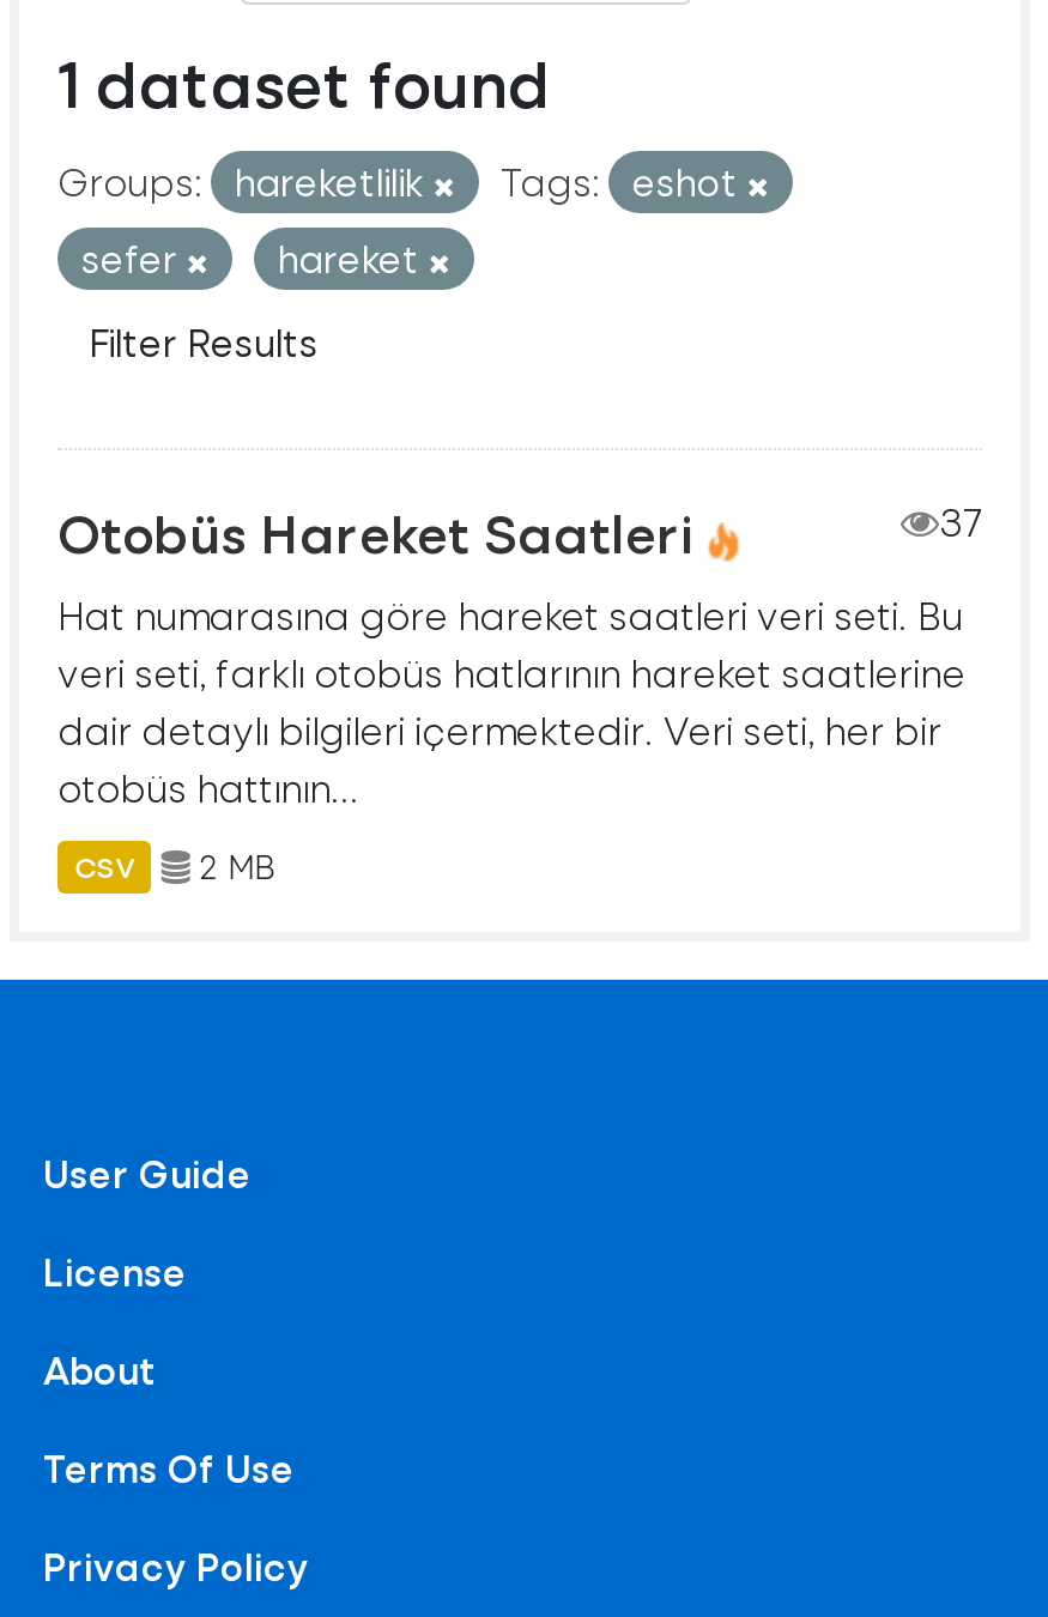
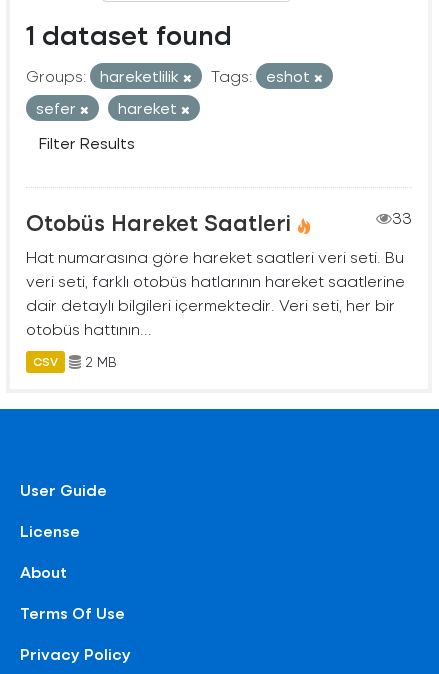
- 37
+ 33
